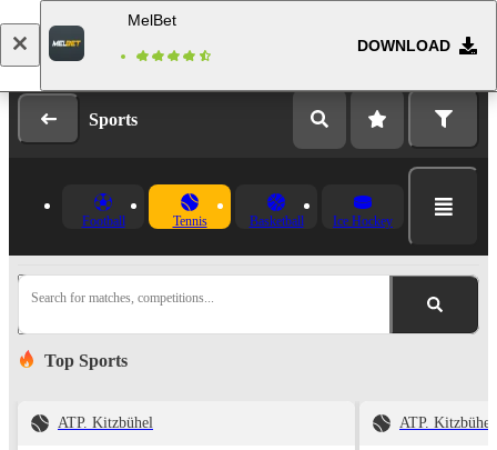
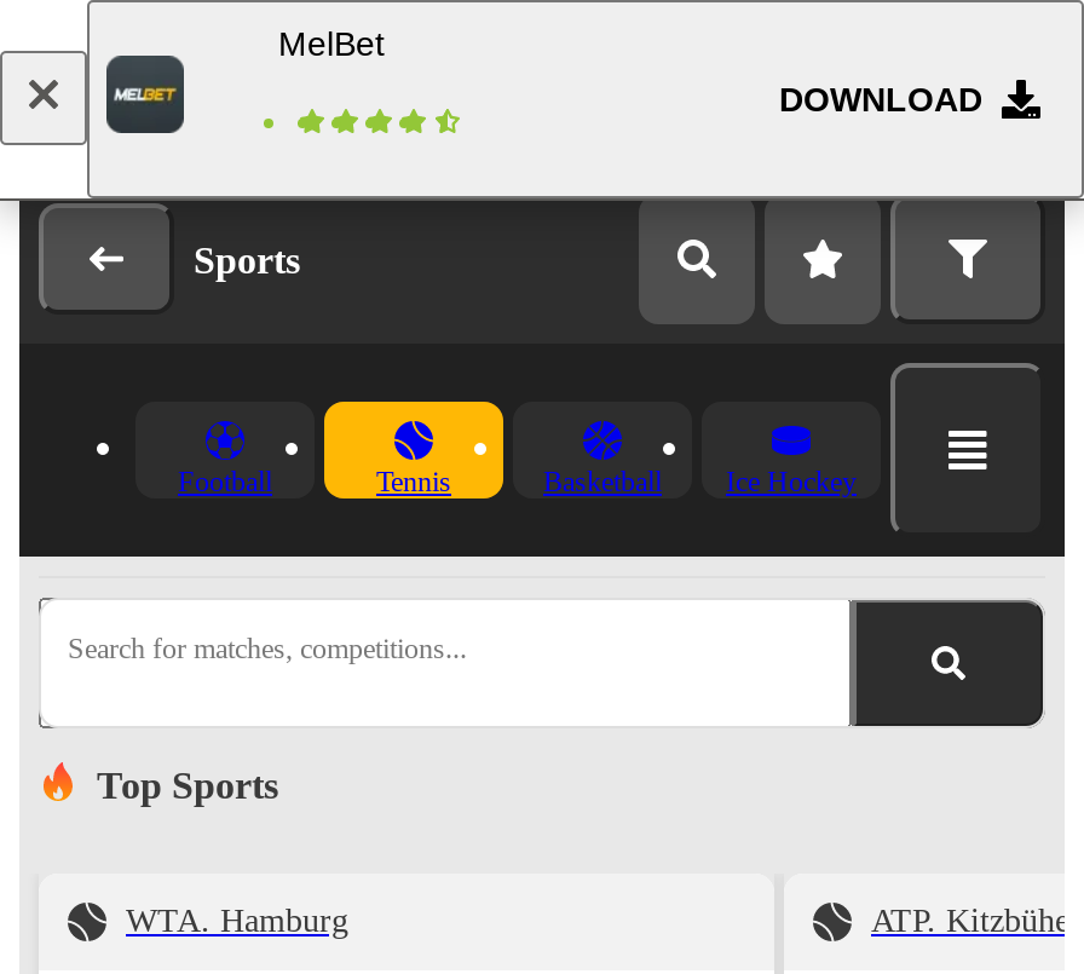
- ATP. Kitzbühel
+ WTA. Hamburg
